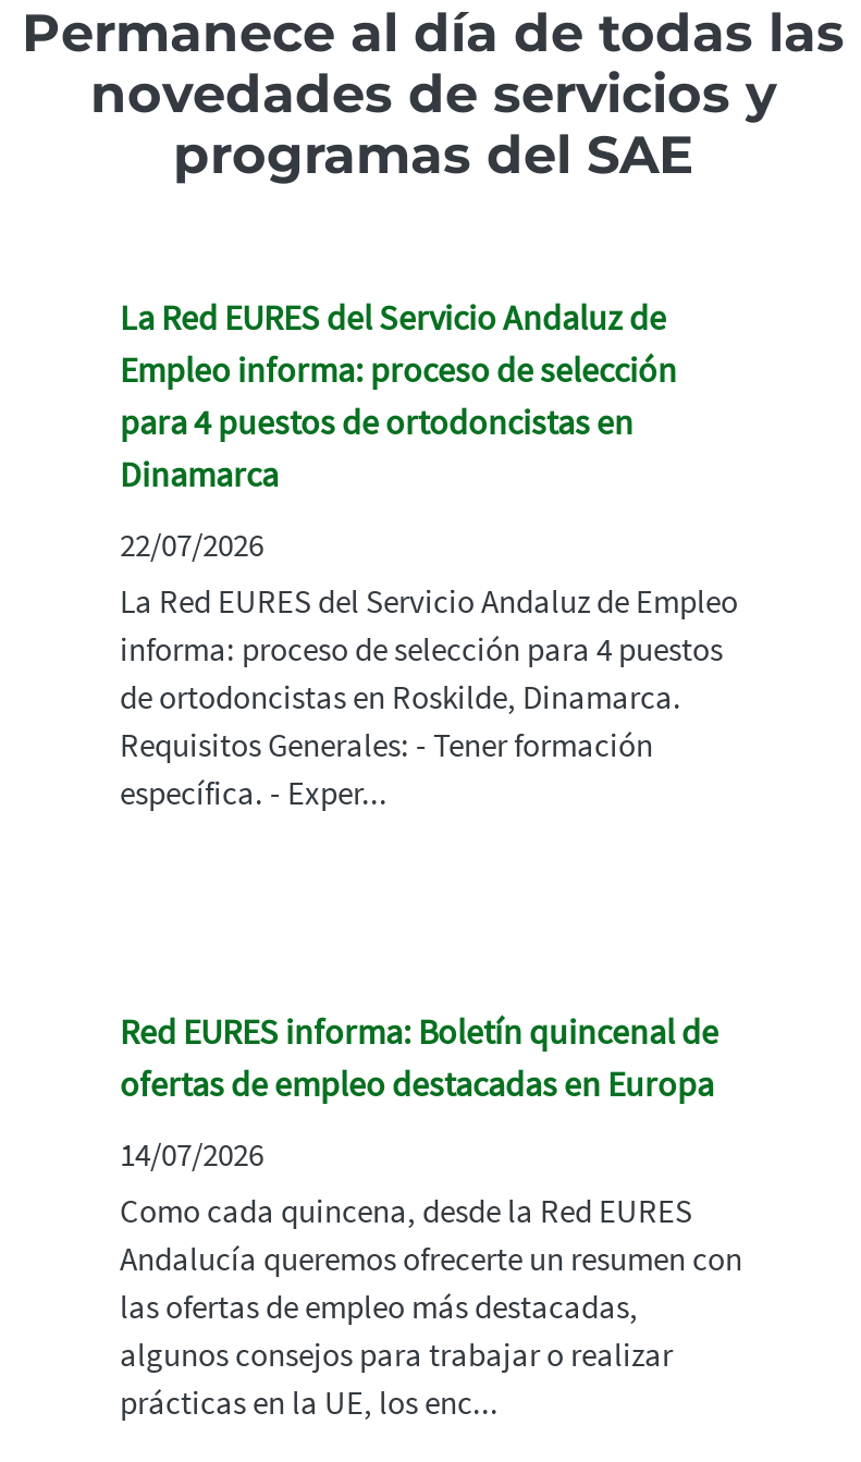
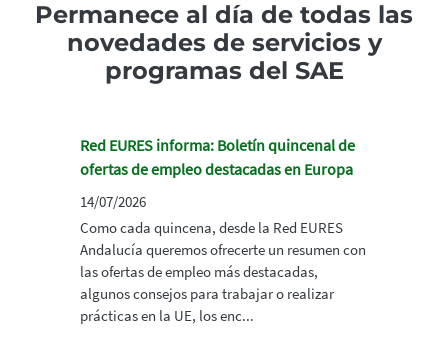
- La Red EURES del Servicio Andaluz de
- Empleo informa: proceso de selección
- para 4 puestos de ortodoncistas en
- Dinamarca
- 22/07/2026
- La Red EURES del Servicio Andaluz de Empleo
- informa: proceso de selección para 4 puestos
- de ortodoncistas en Roskilde, Dinamarca.
- Requisitos Generales: - Tener formación
- específica. - Exper...
